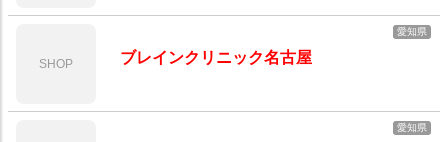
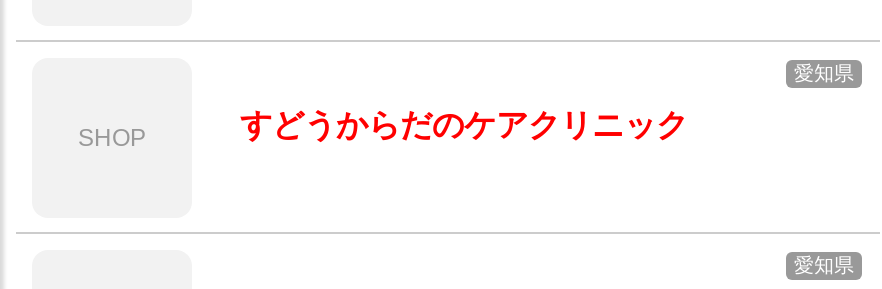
- ブレインクリニック名古屋
+ すどうからだのケアクリニック
